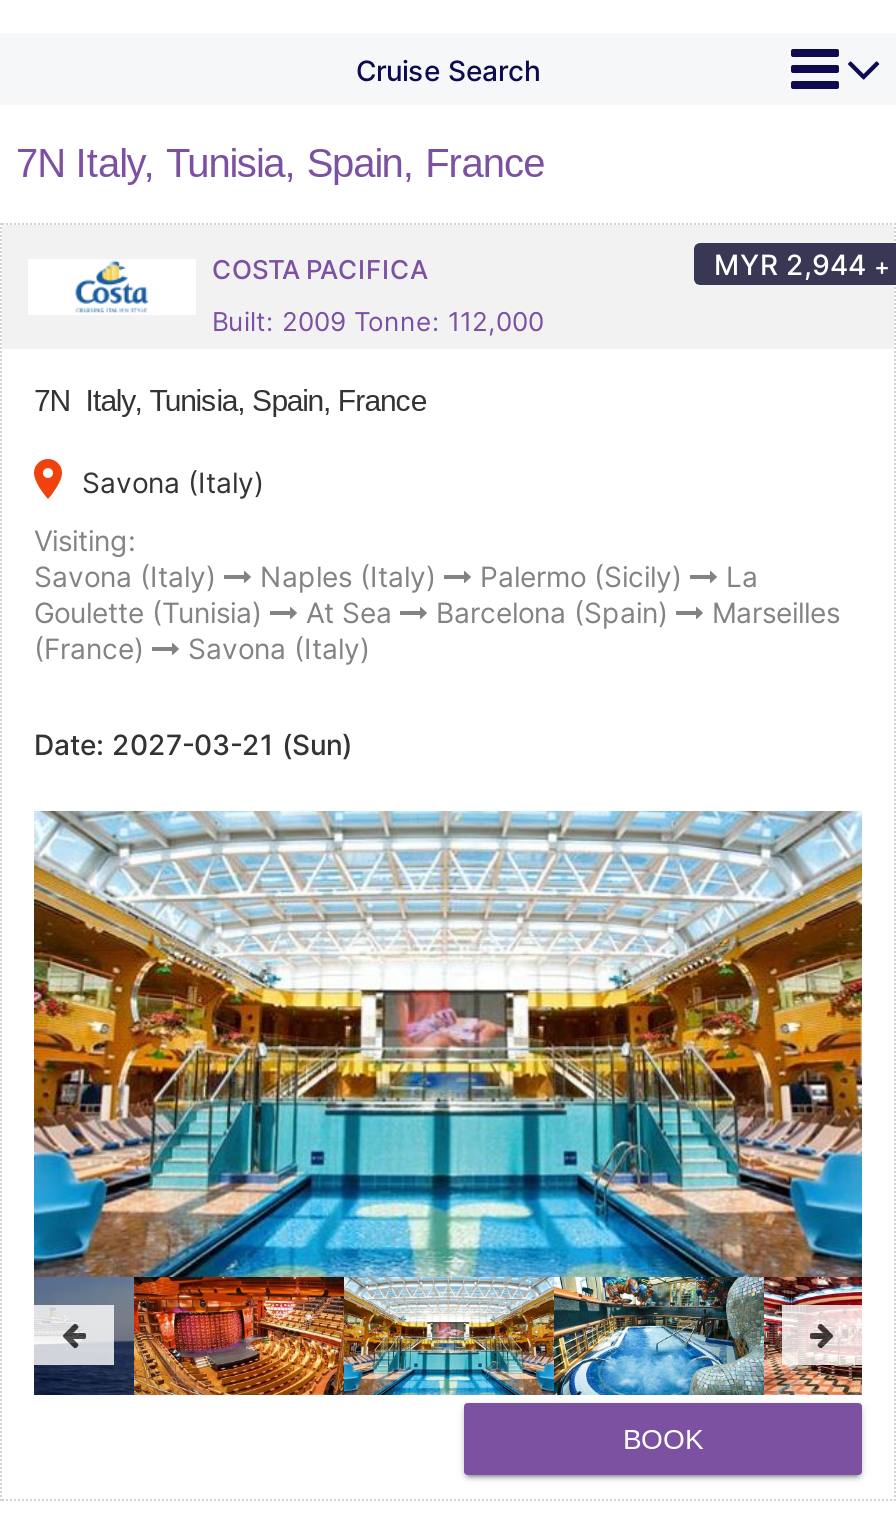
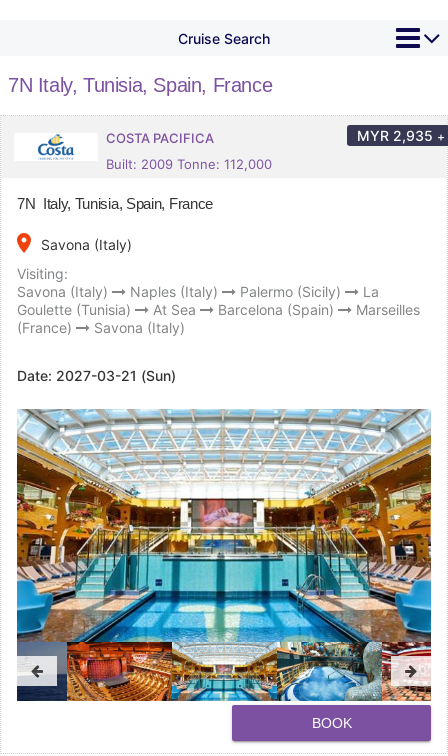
- MYR 2,944 +
+ MYR 2,935 +
